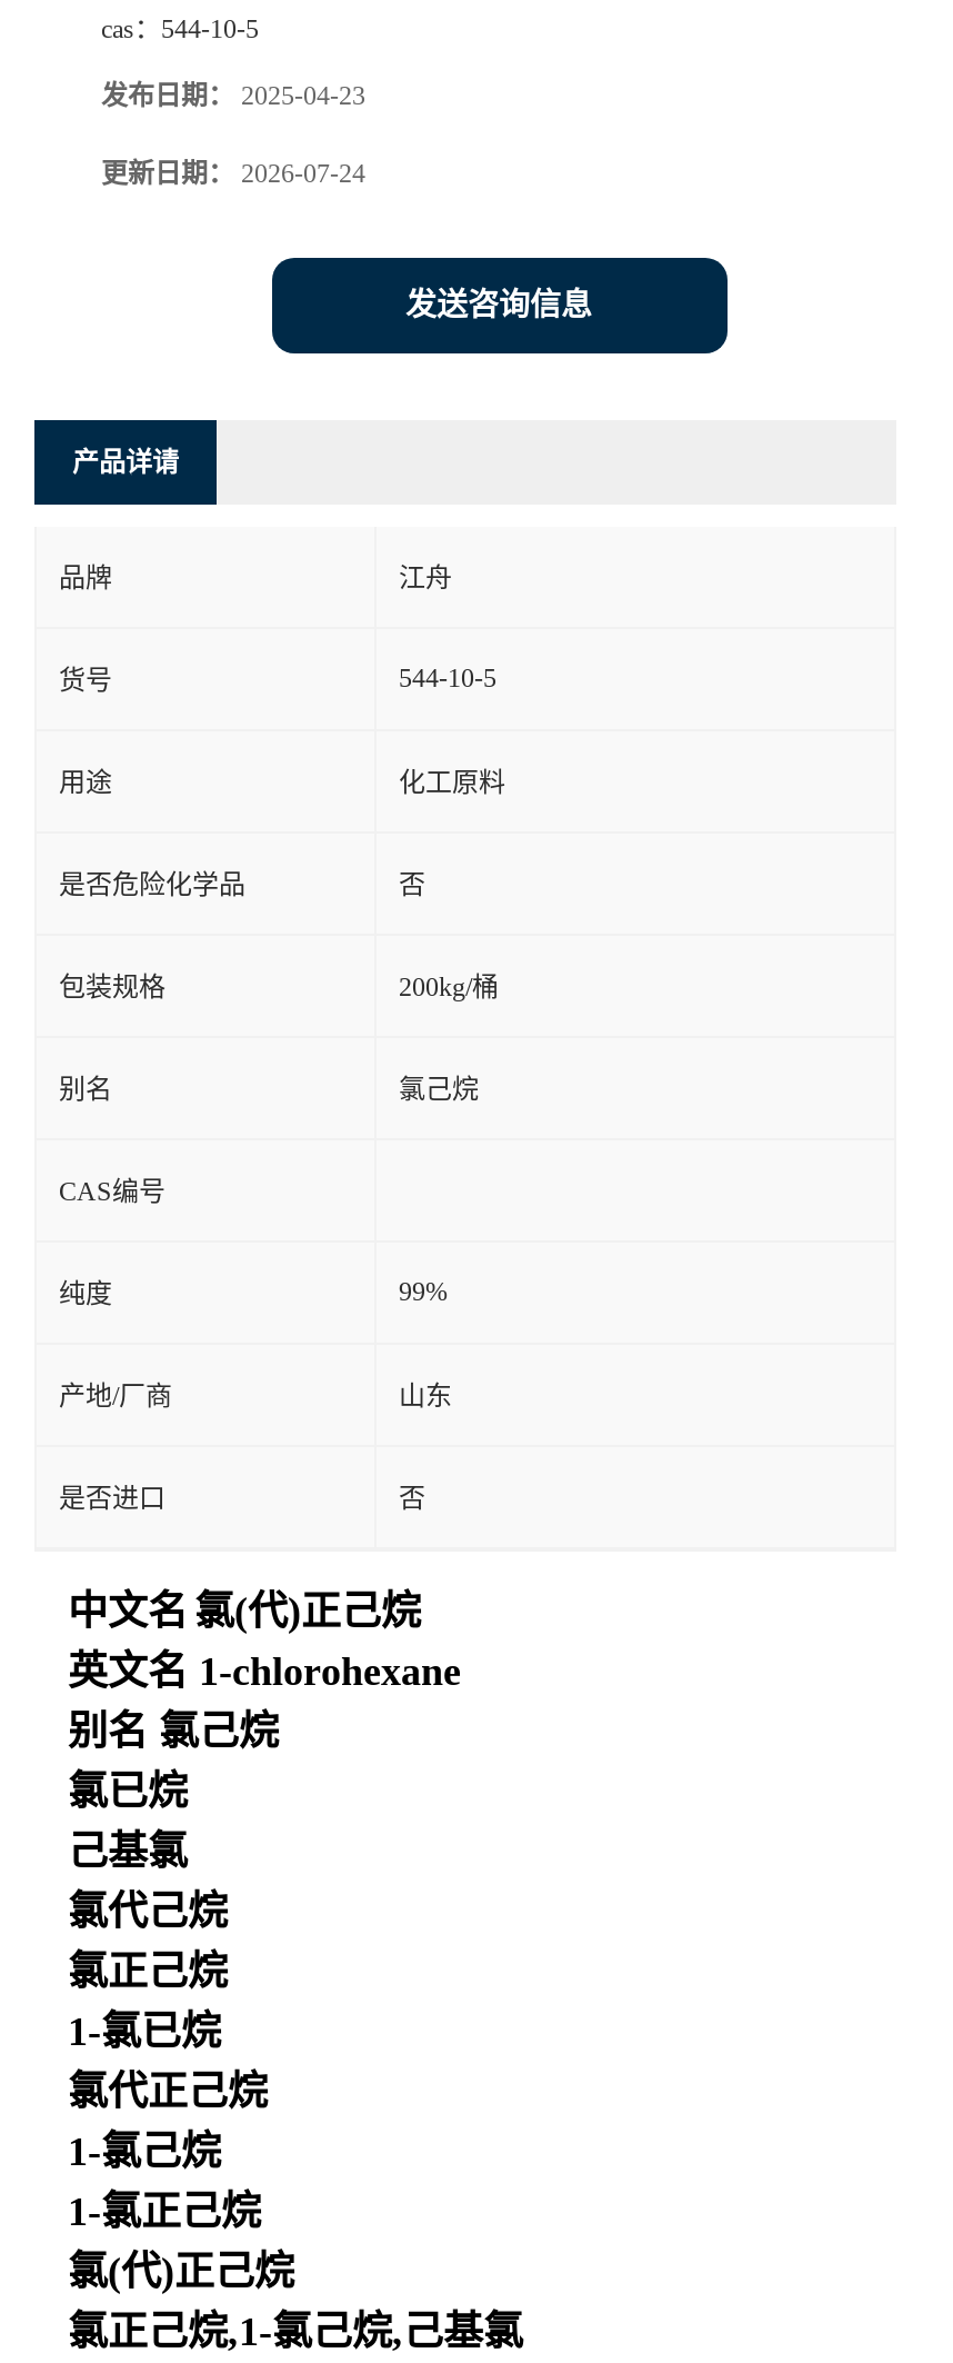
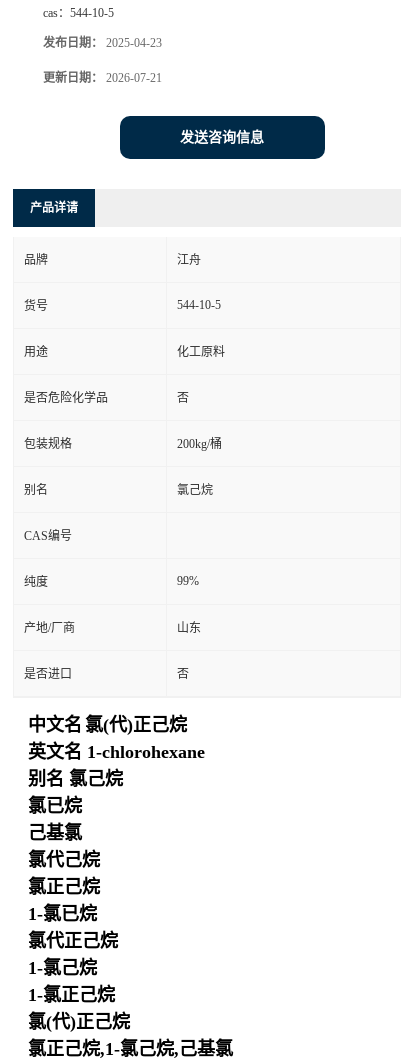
- 更新日期：2026-07-24
+ 更新日期：2026-07-21
